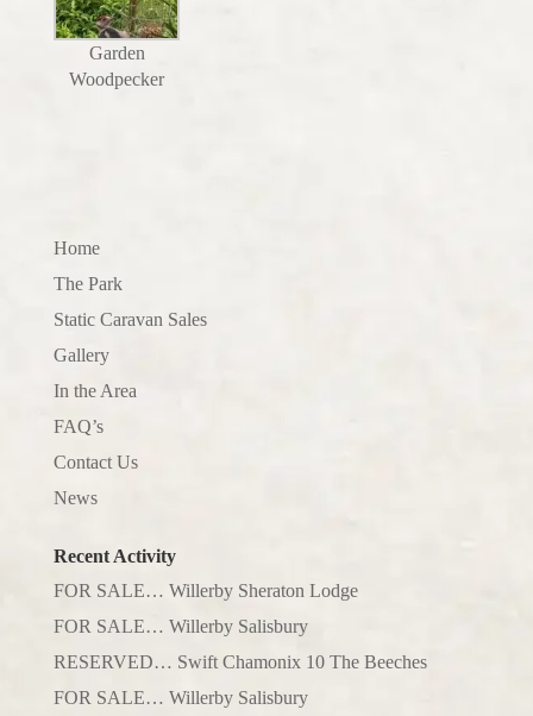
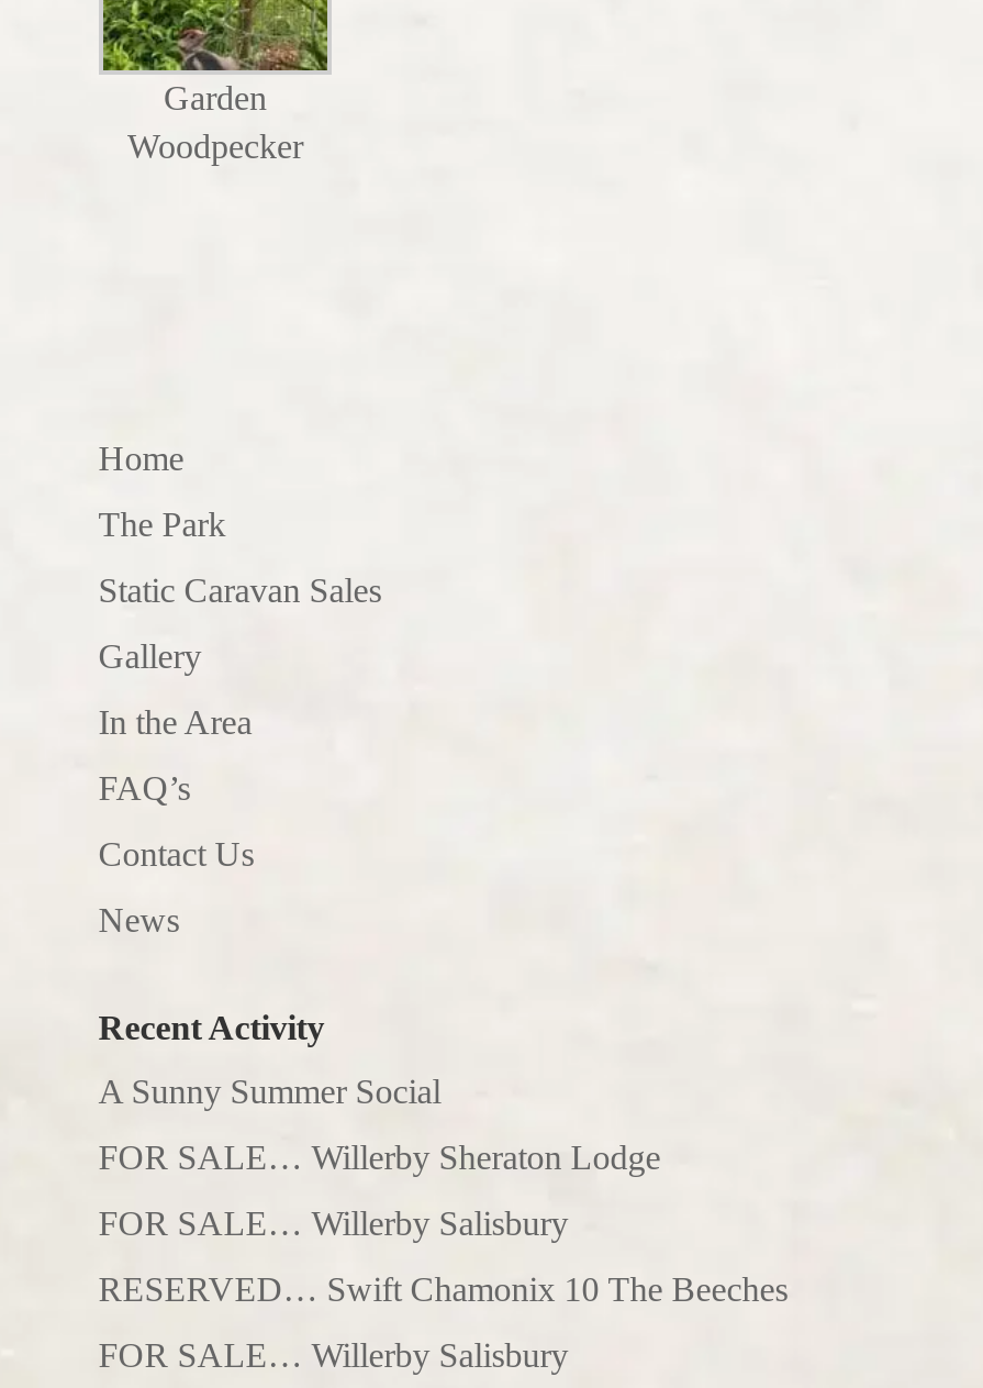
+ A Sunny Summer Social
